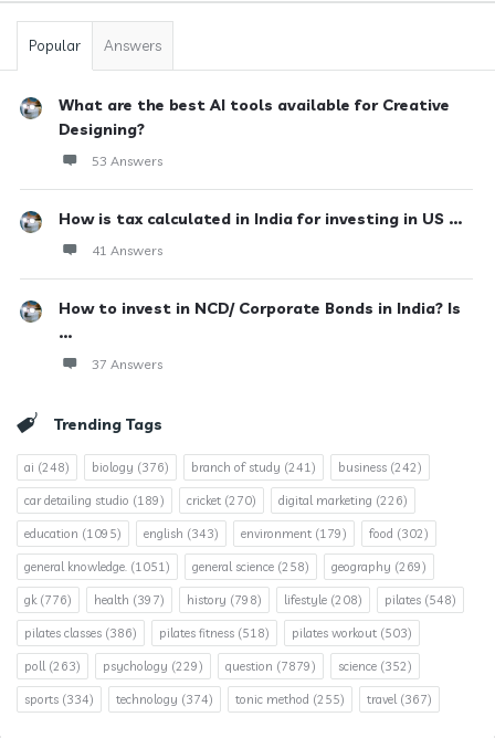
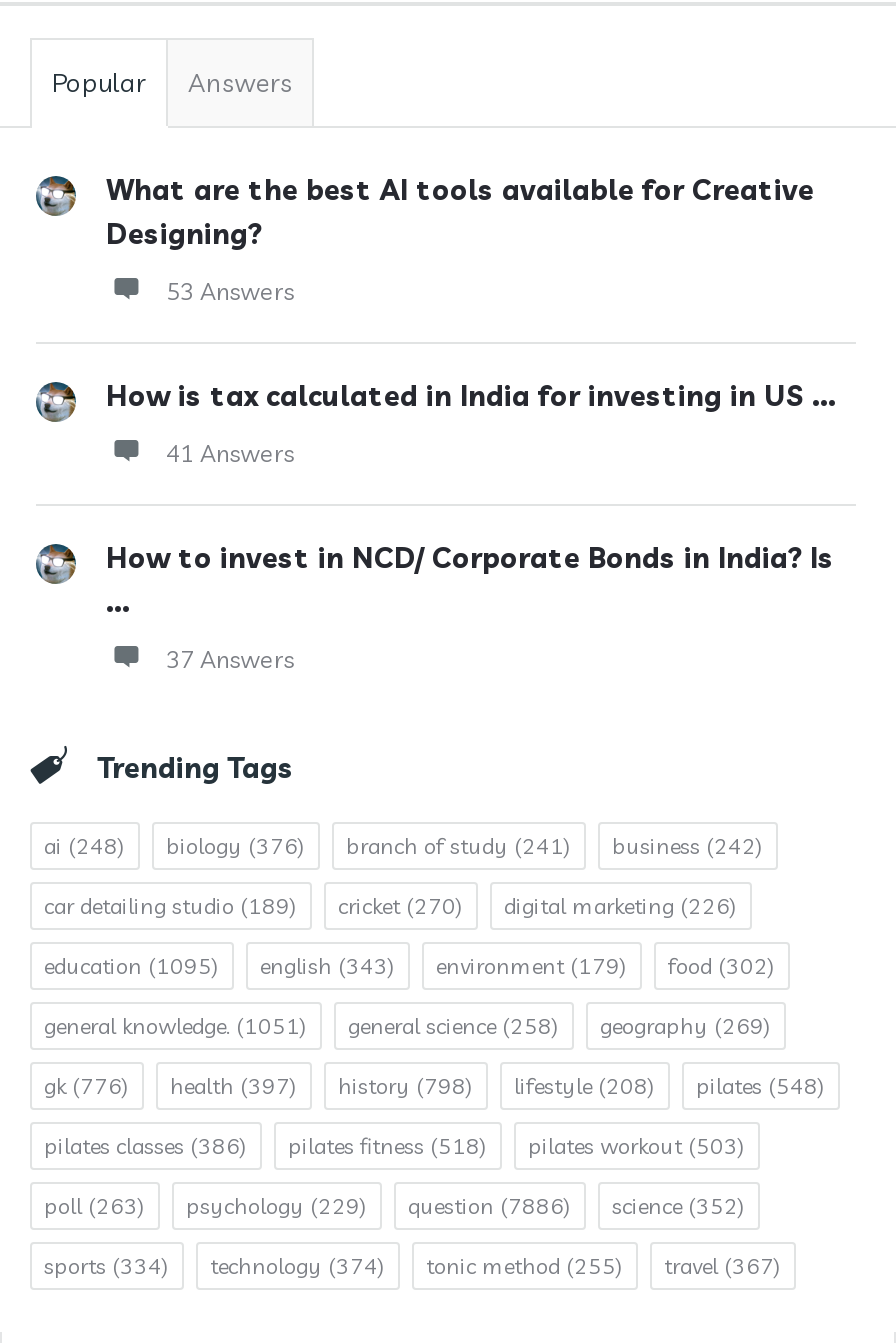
- poll (263) psychology (229) question (7879) science (352)
+ poll (263) psychology (229) question (7886) science (352)
